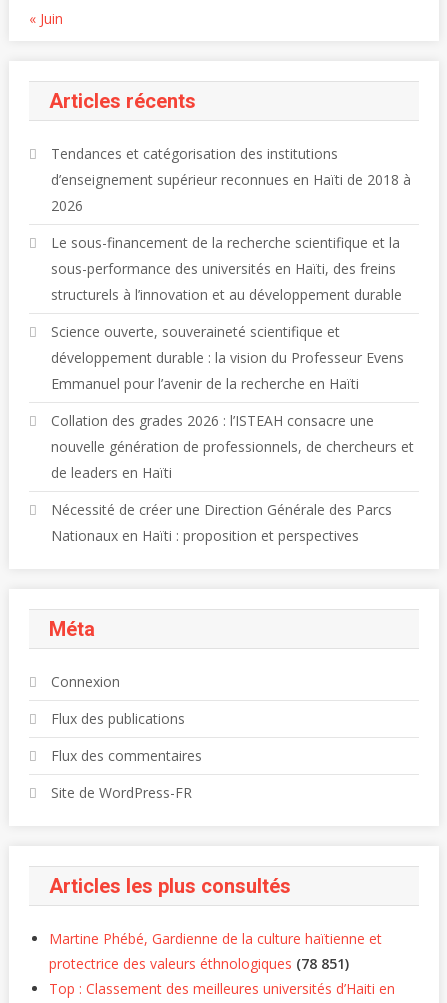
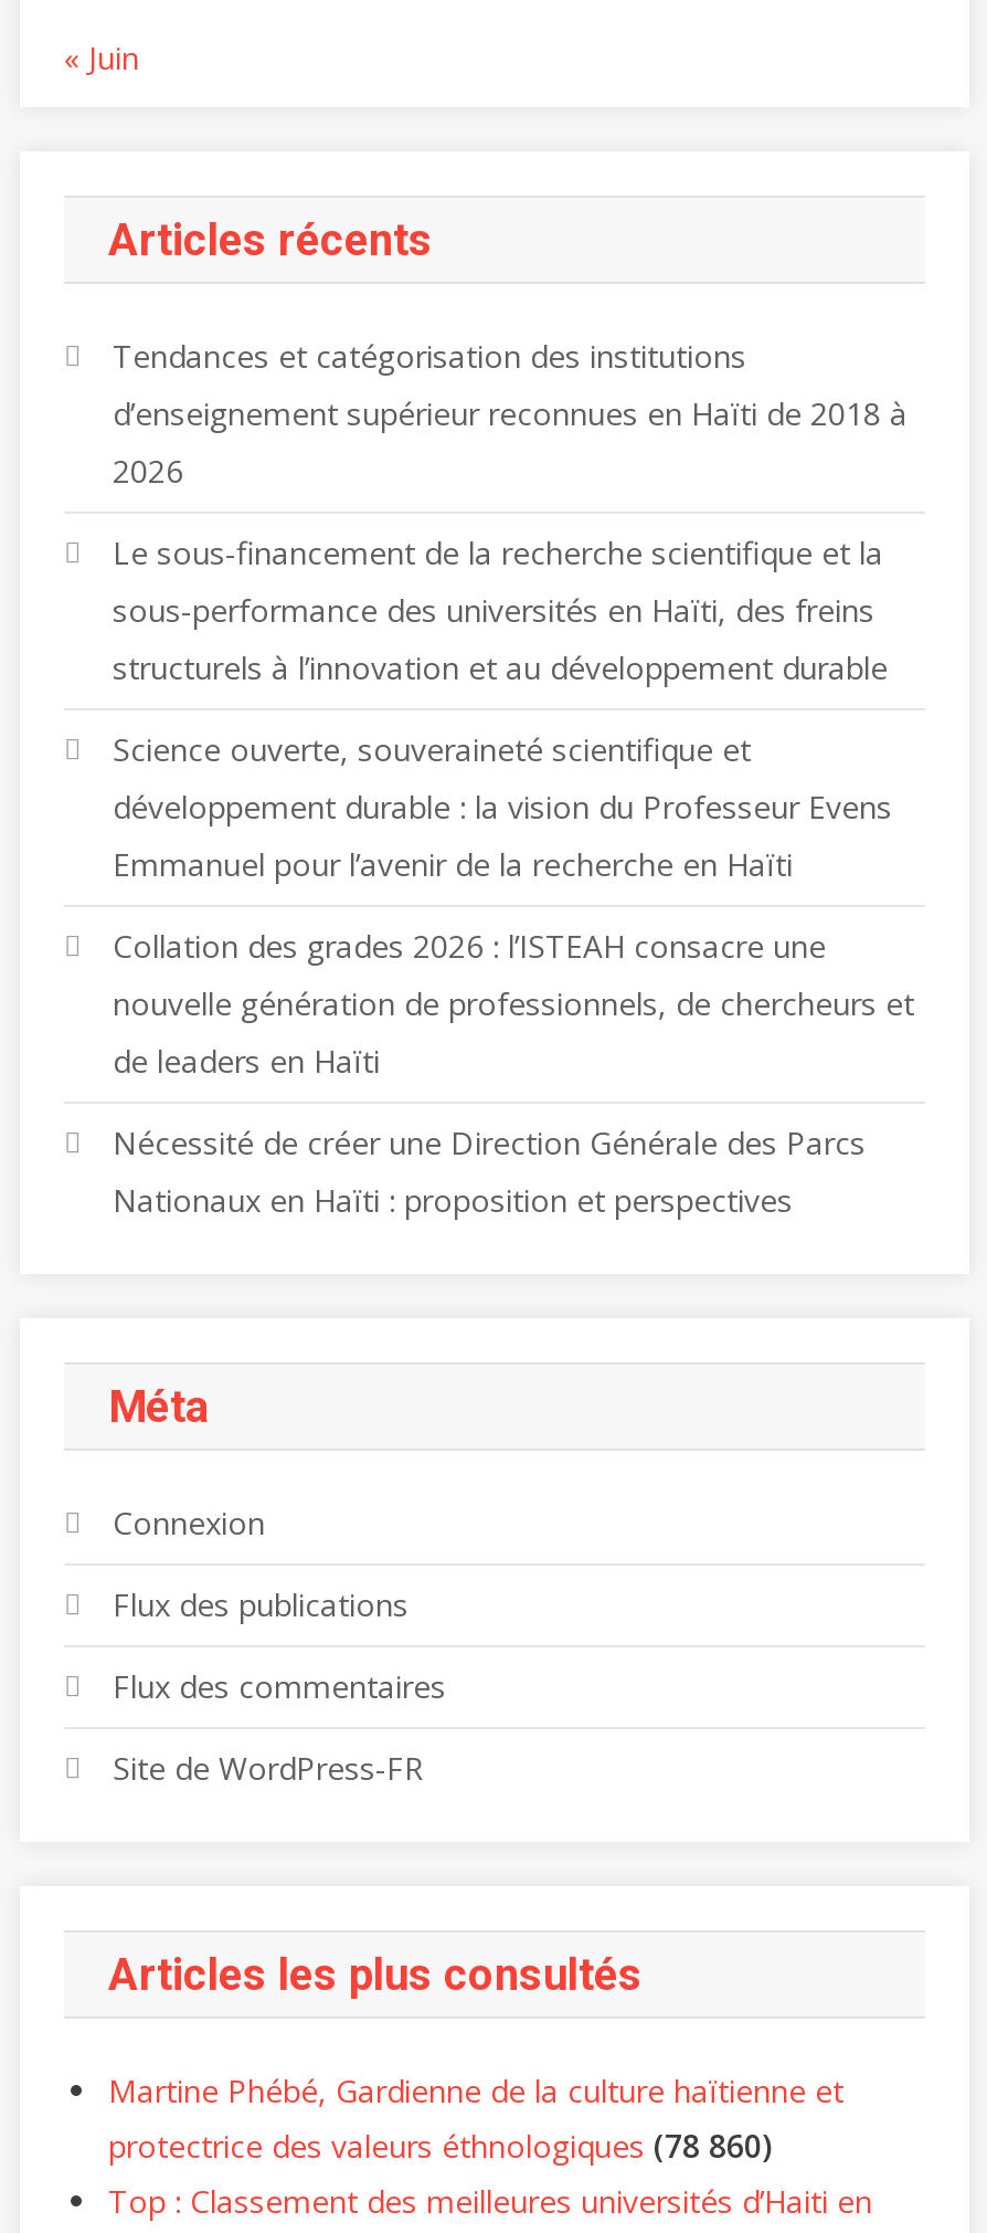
- protectrice des valeurs éthnologiques (78 851)
+ protectrice des valeurs éthnologiques (78 860)
